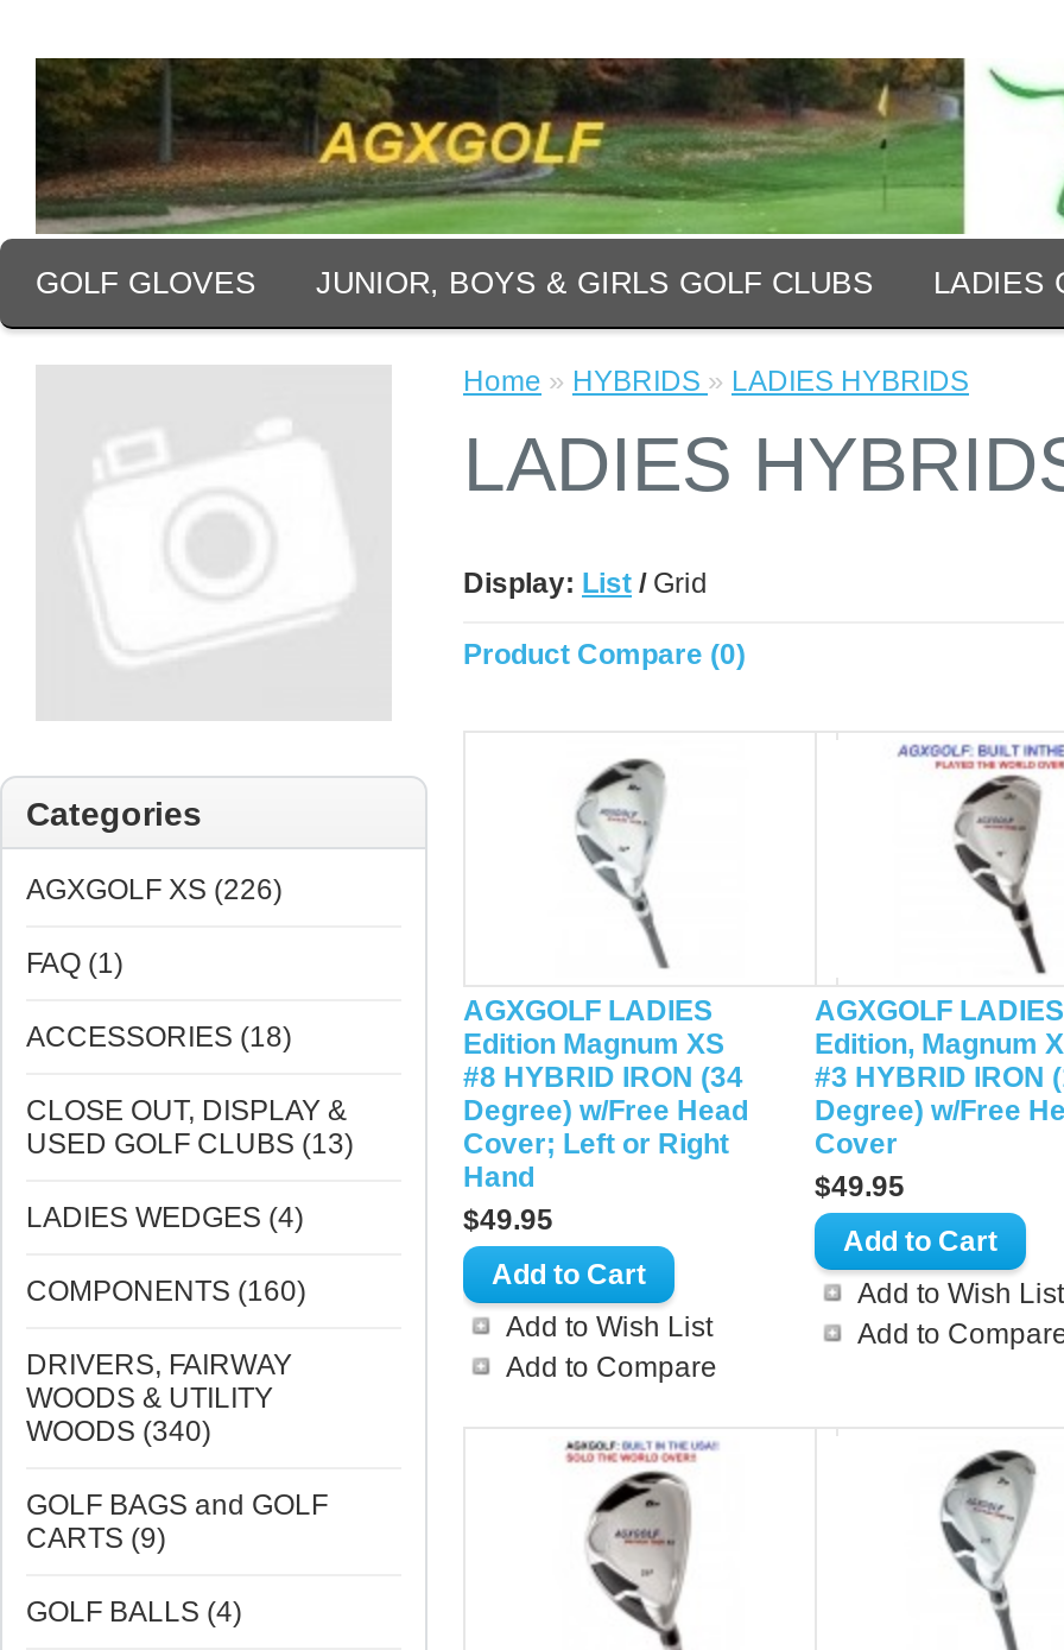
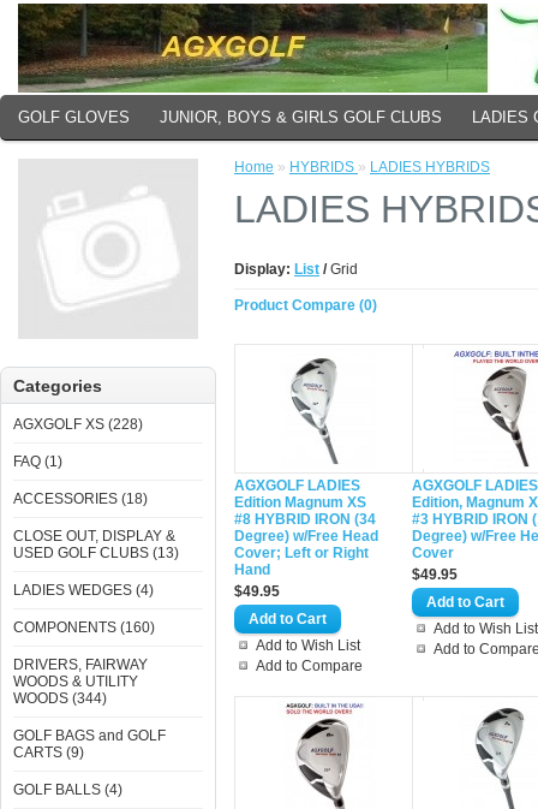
- AGXGOLF XS (226)
+ AGXGOLF XS (228)

- WOODS (340)
+ WOODS (344)
